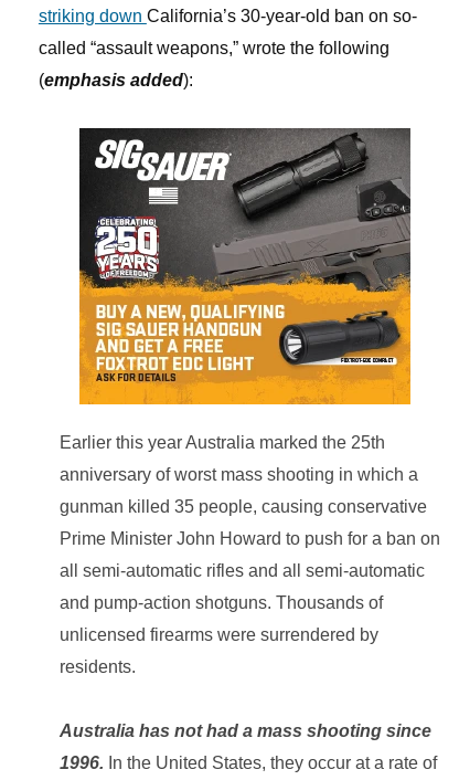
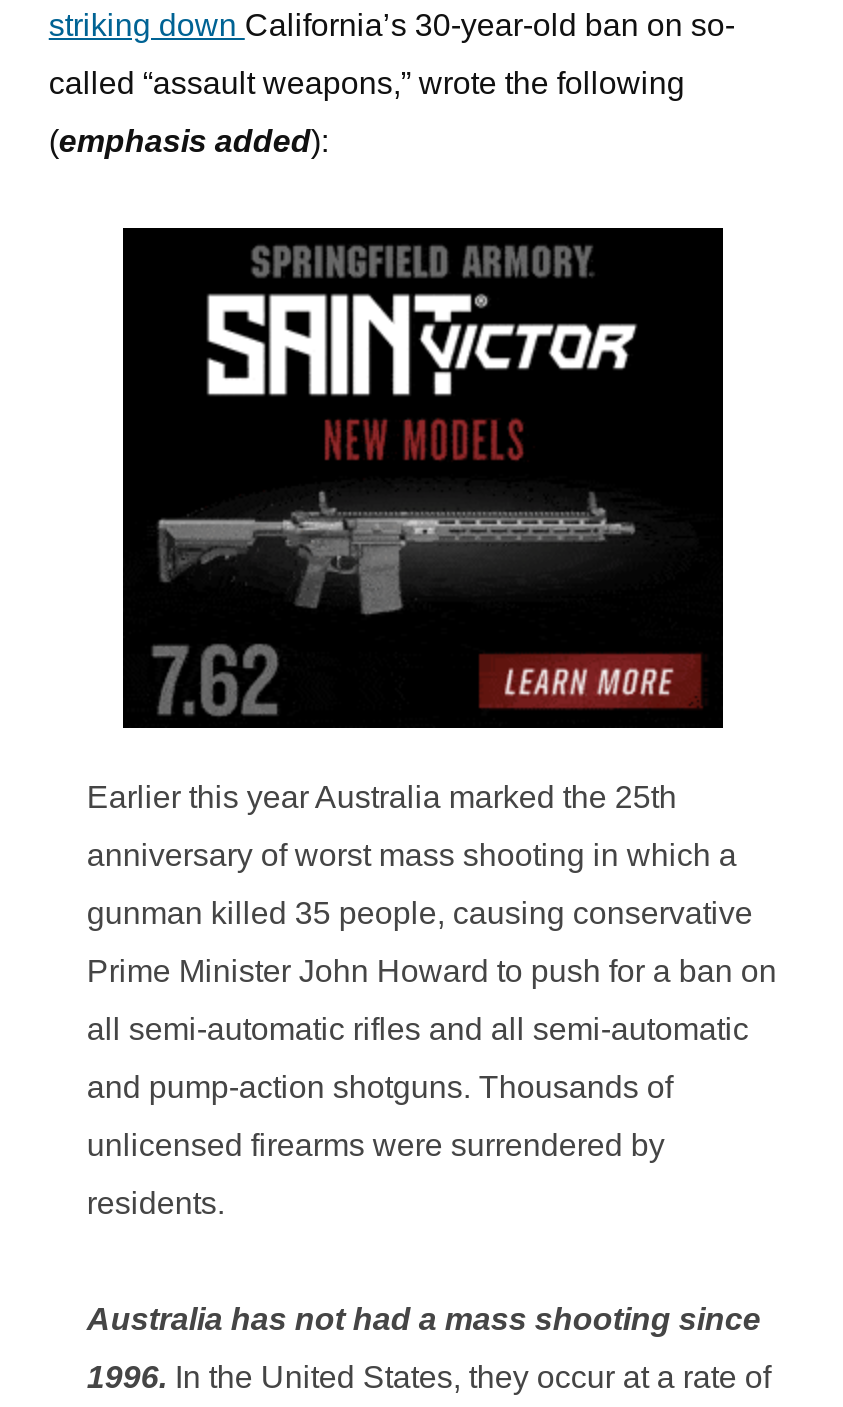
- [image]
+ [image]
